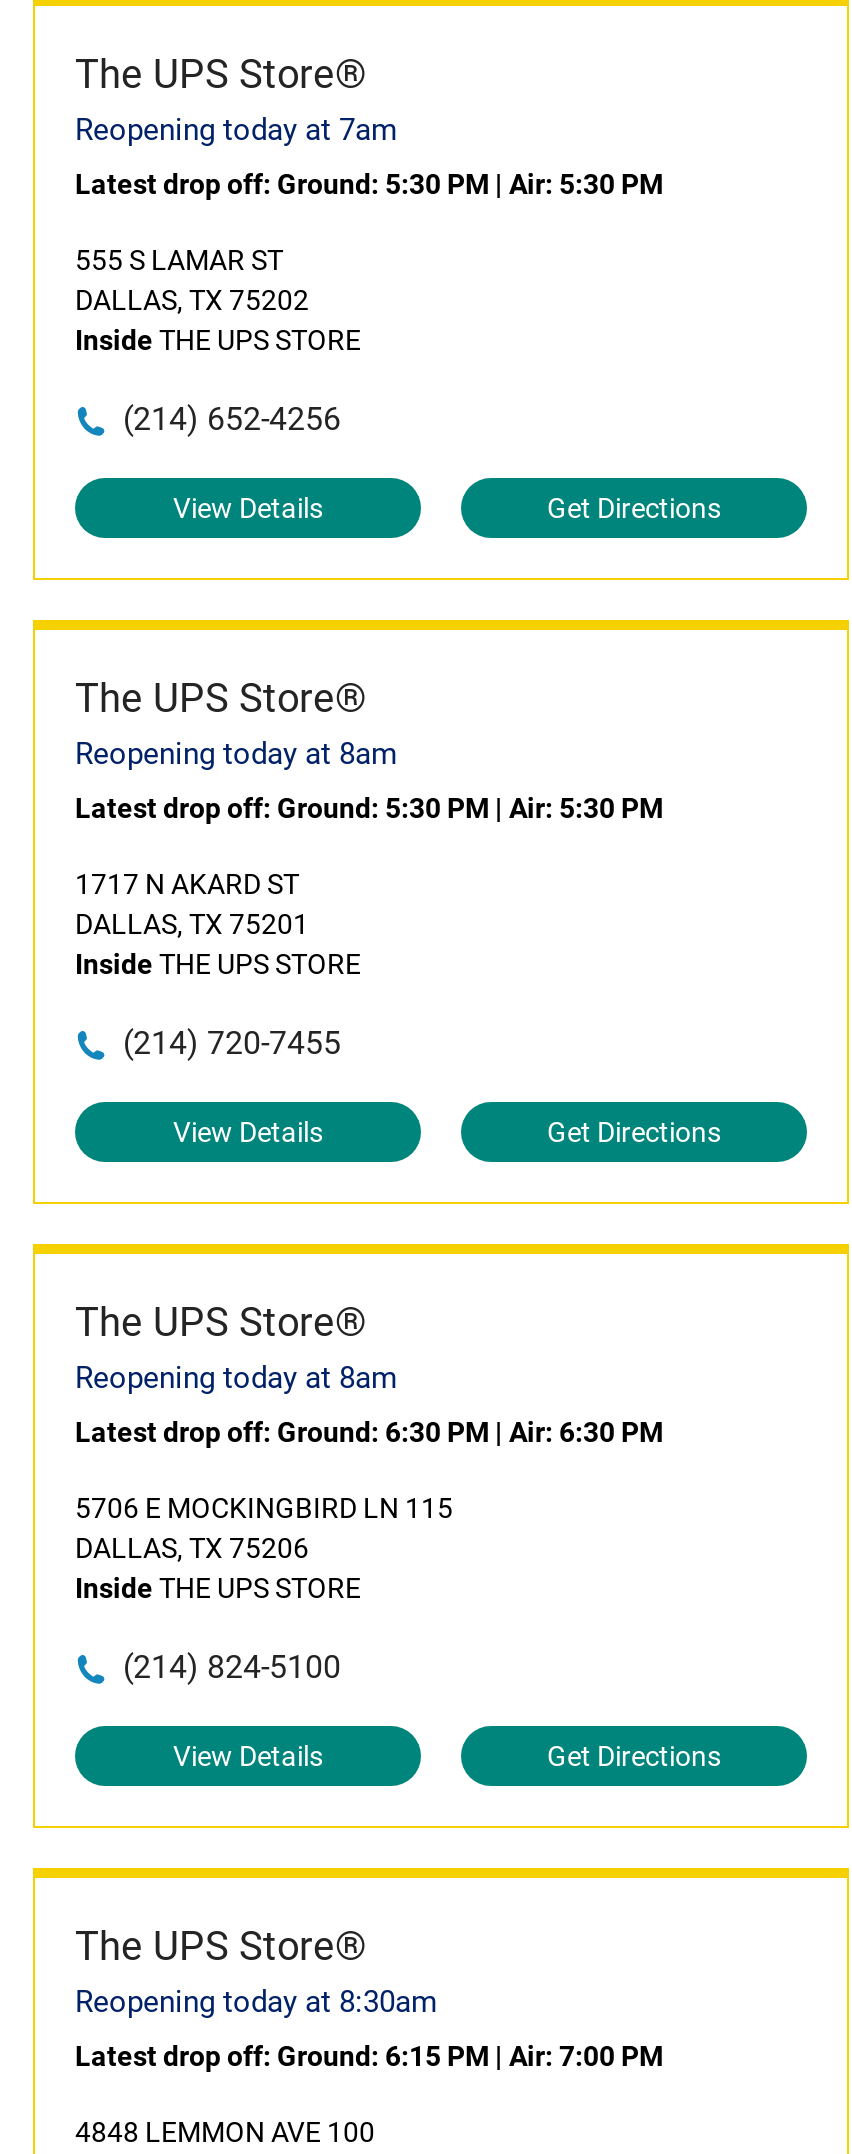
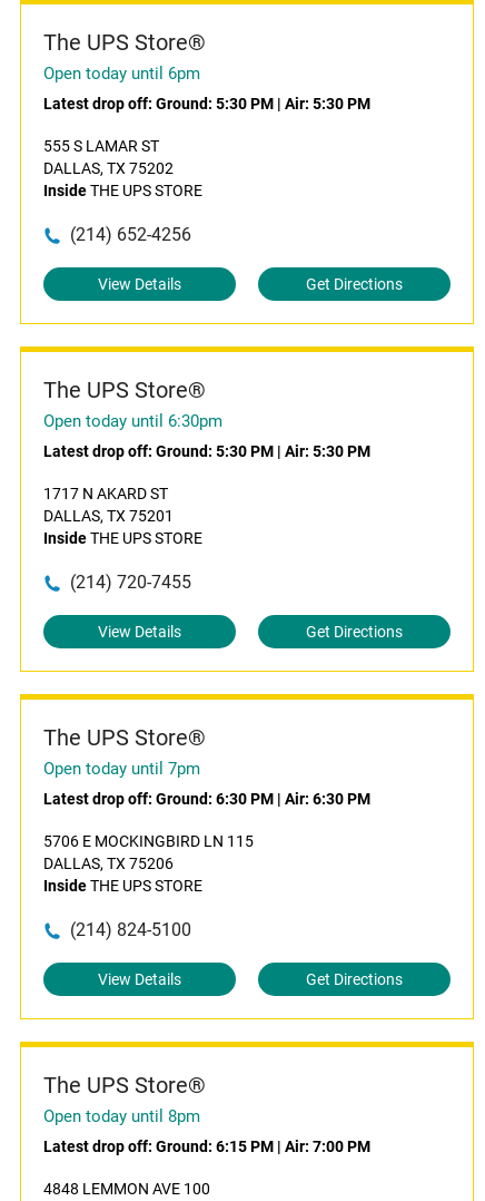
- Reopening today at 7am
+ Open today until 6pm

- Reopening today at 8am
+ Open today until 6:30pm

- Reopening today at 8am
+ Open today until 7pm

- Reopening today at 8:30am
+ Open today until 8pm
